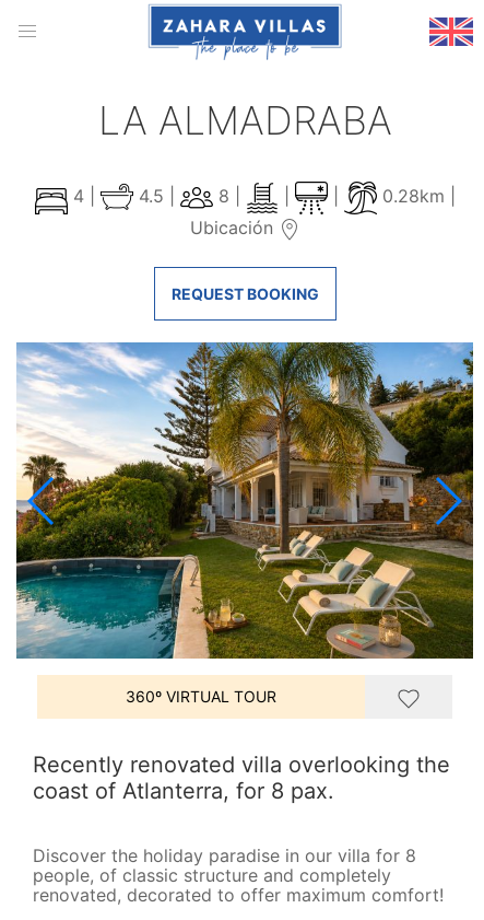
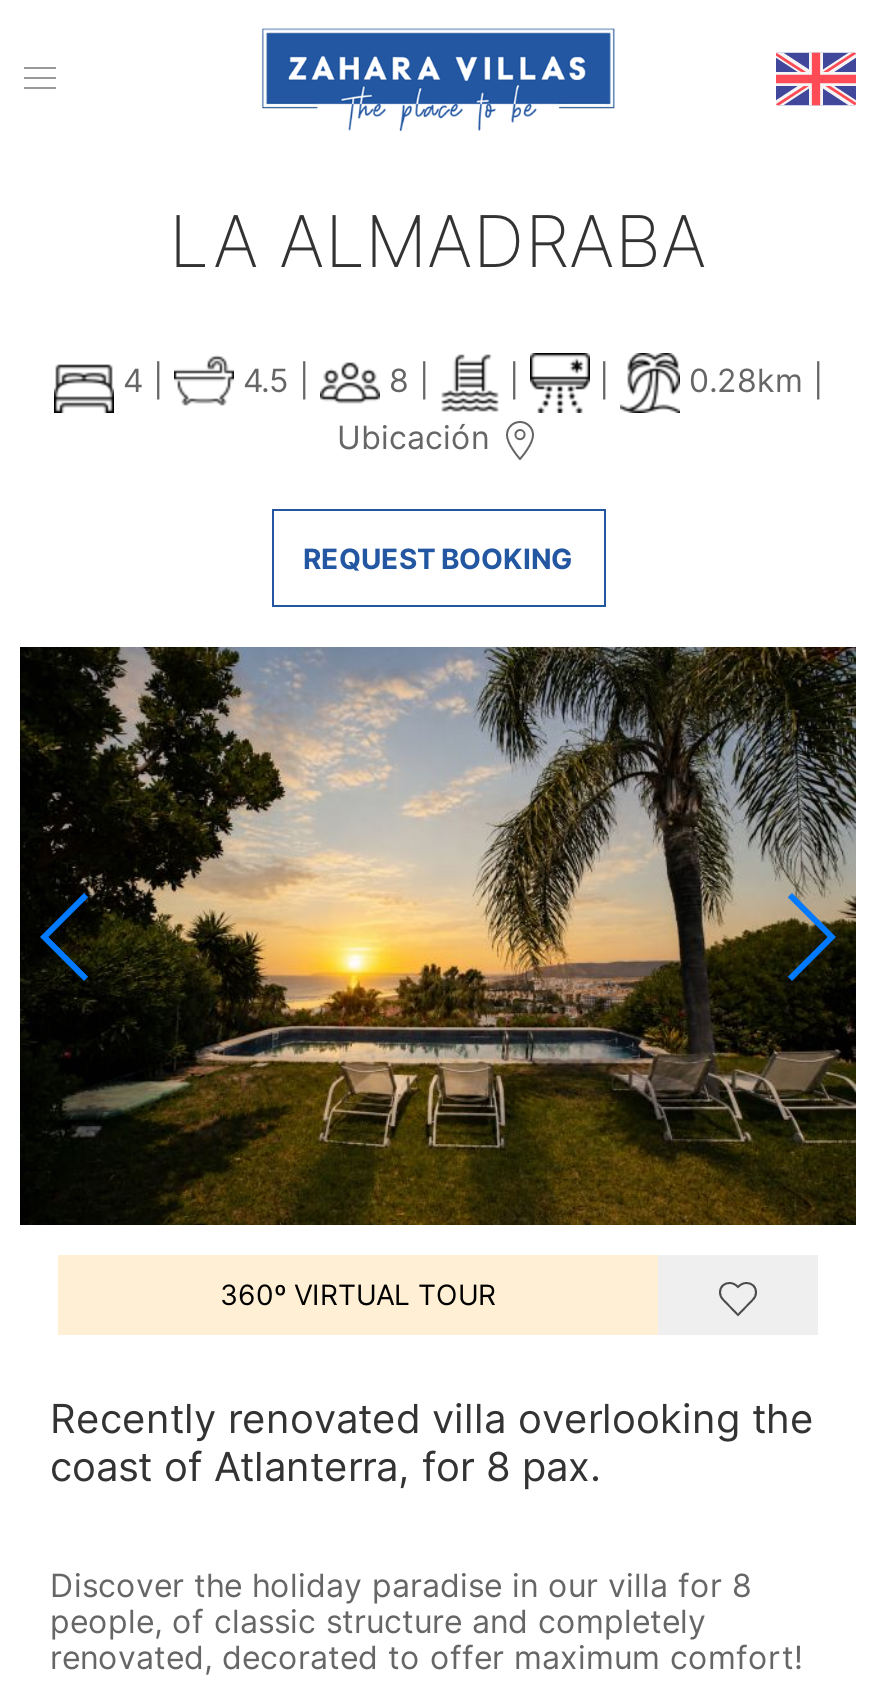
- [image]
+ [image]
